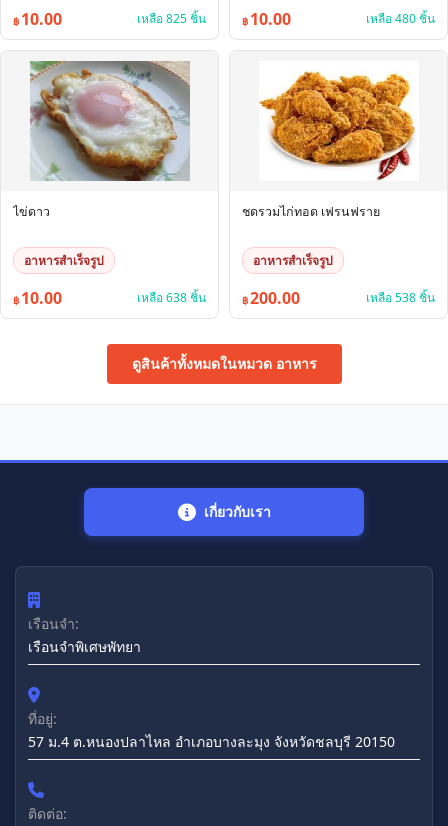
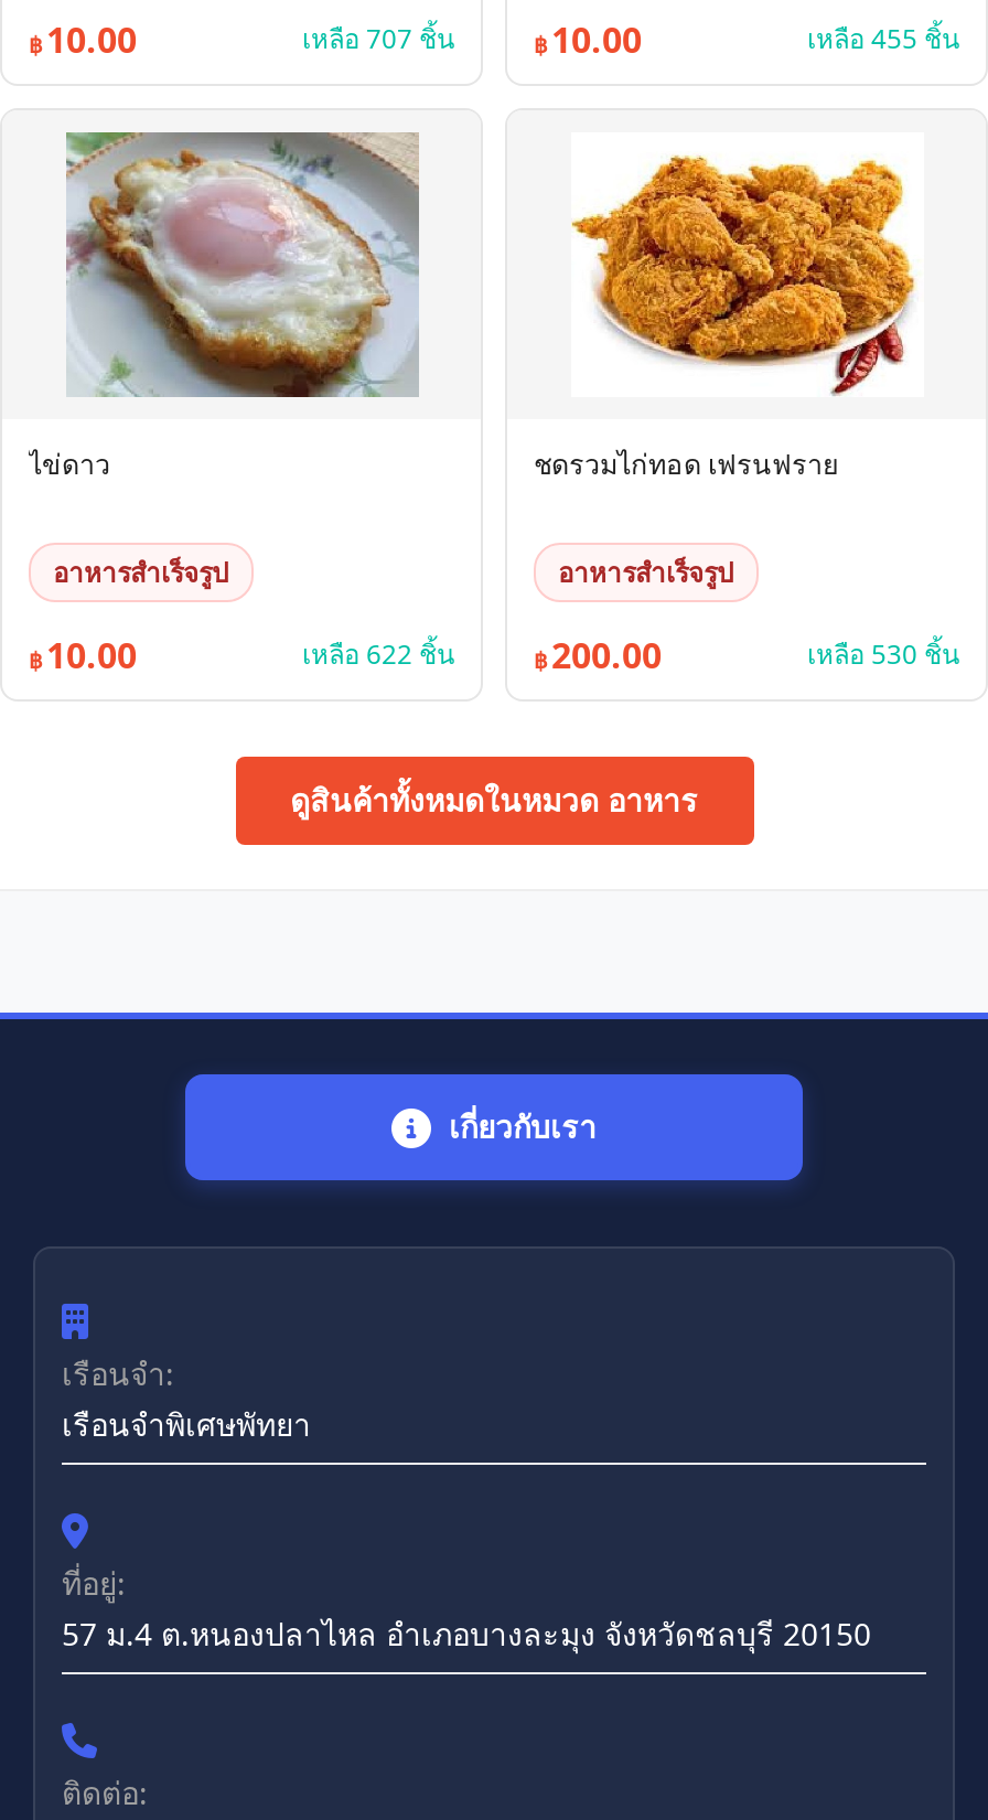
- เหลือ 825 ชิ้น
+ เหลือ 707 ชิ้น

- เหลือ 480 ชิ้น
+ เหลือ 455 ชิ้น

- เหลือ 638 ชิ้น
+ เหลือ 622 ชิ้น

- เหลือ 538 ชิ้น
+ เหลือ 530 ชิ้น
